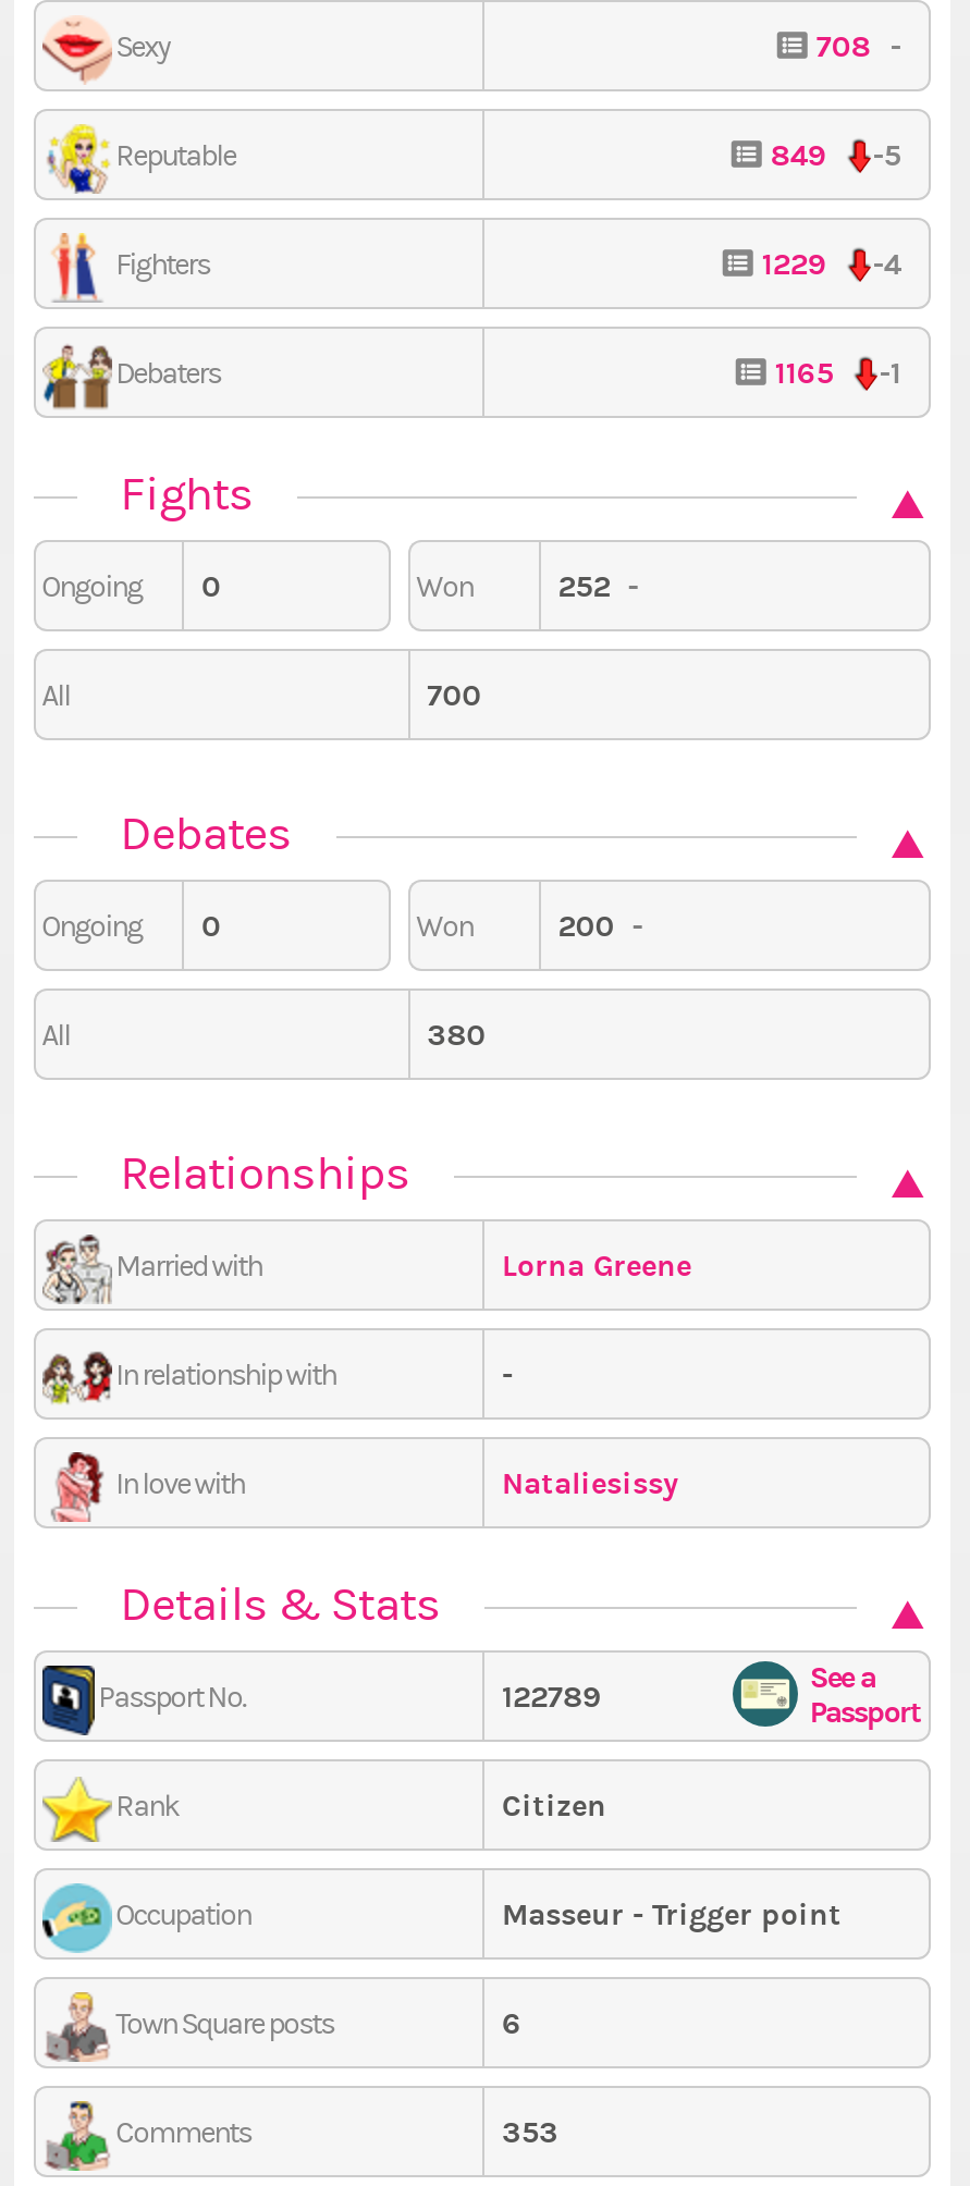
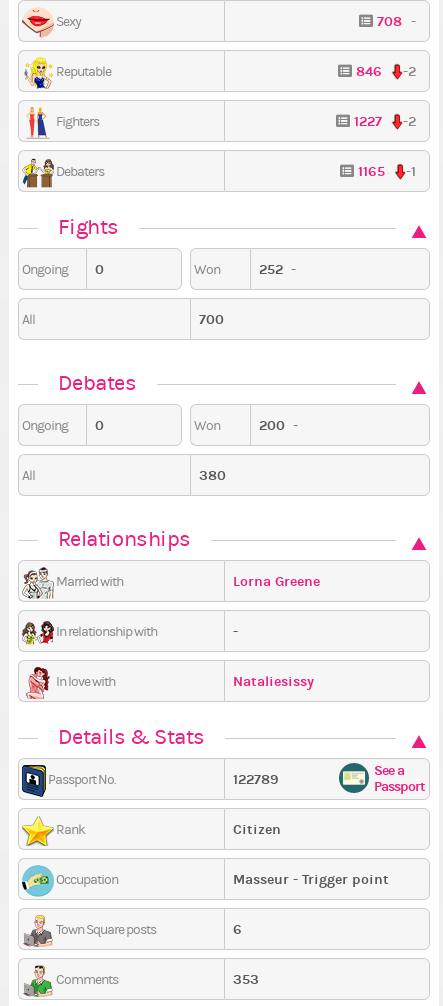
- 849
+ 846

- -5
+ -2

- 1229
+ 1227

- -4
+ -2
